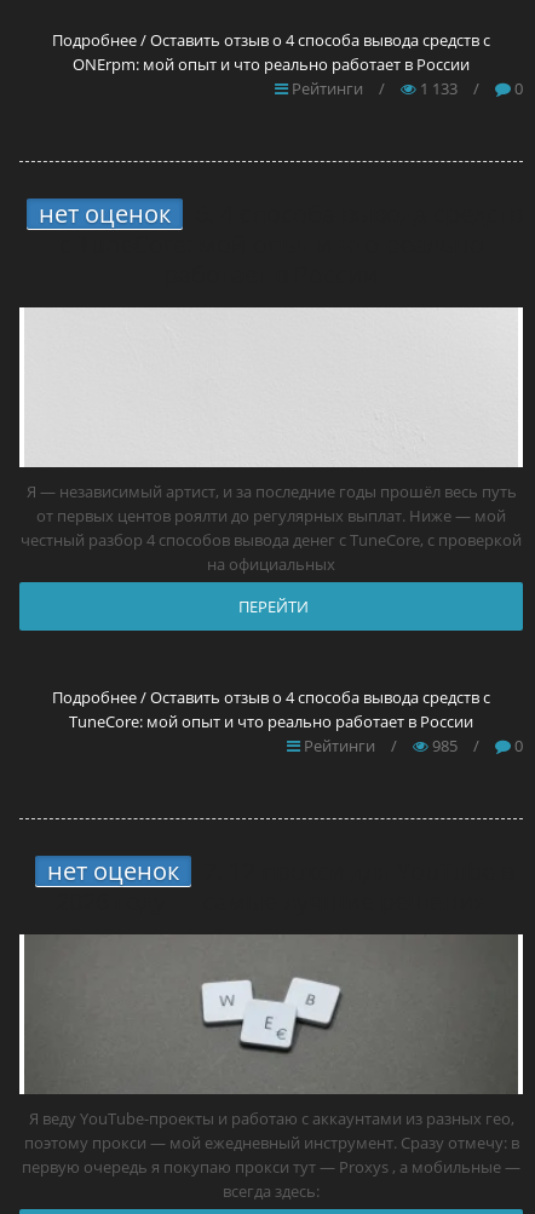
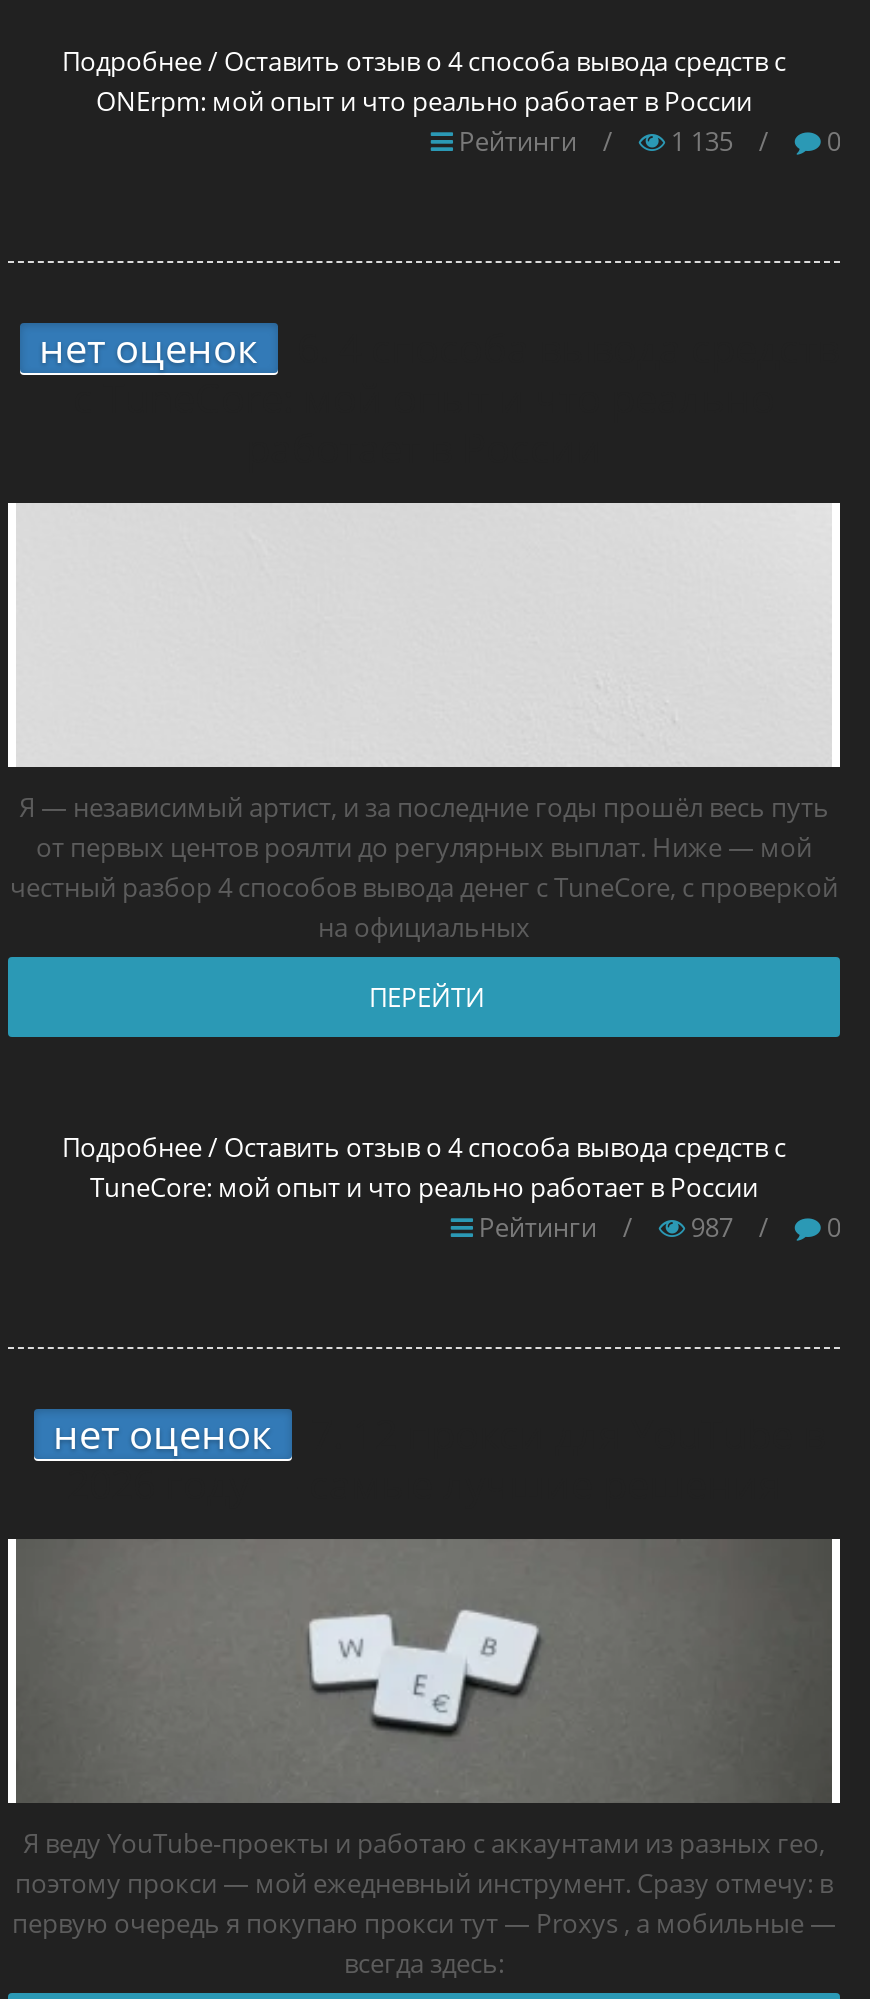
- 1 133
+ 1 135

- 985
+ 987
